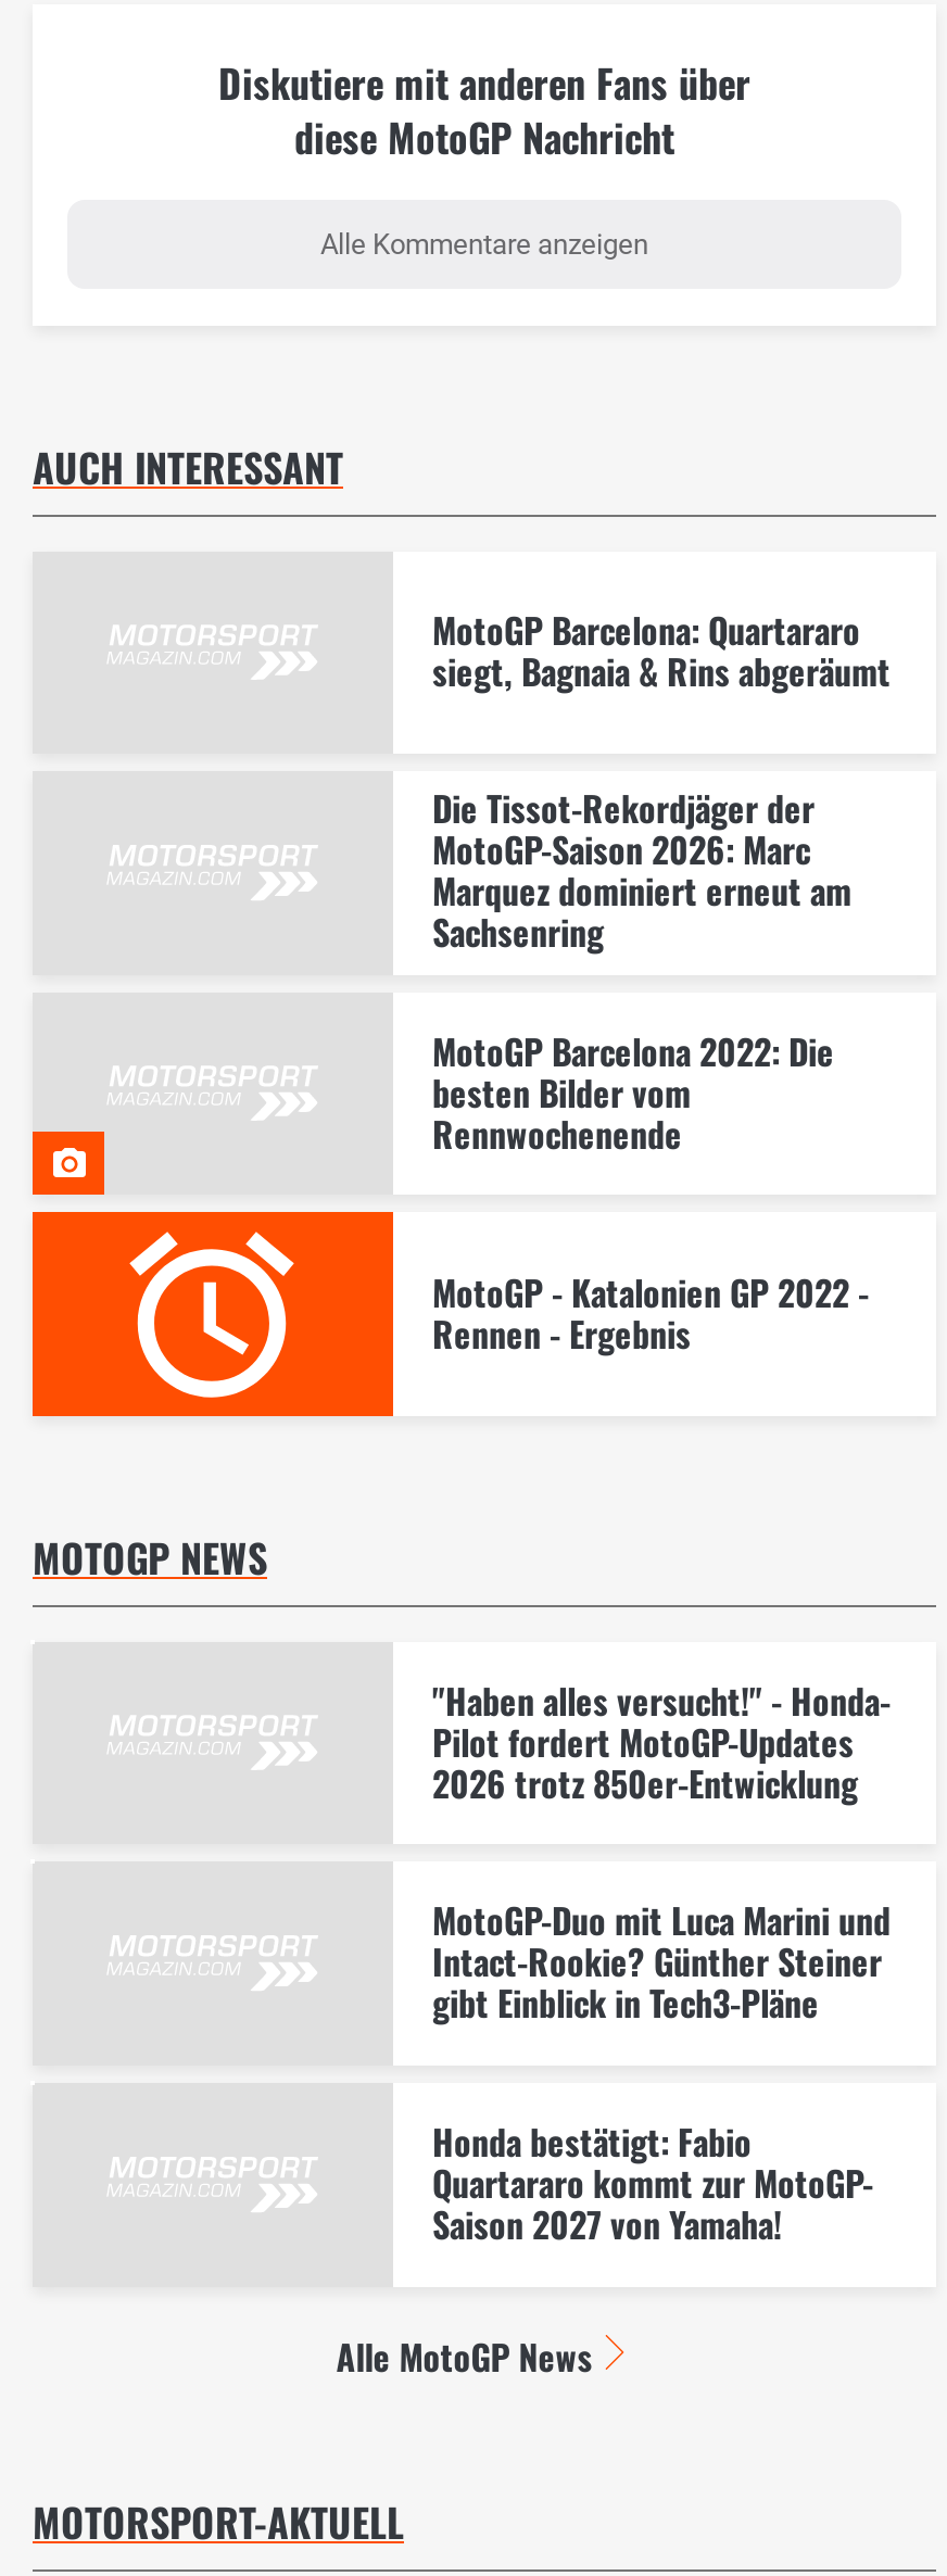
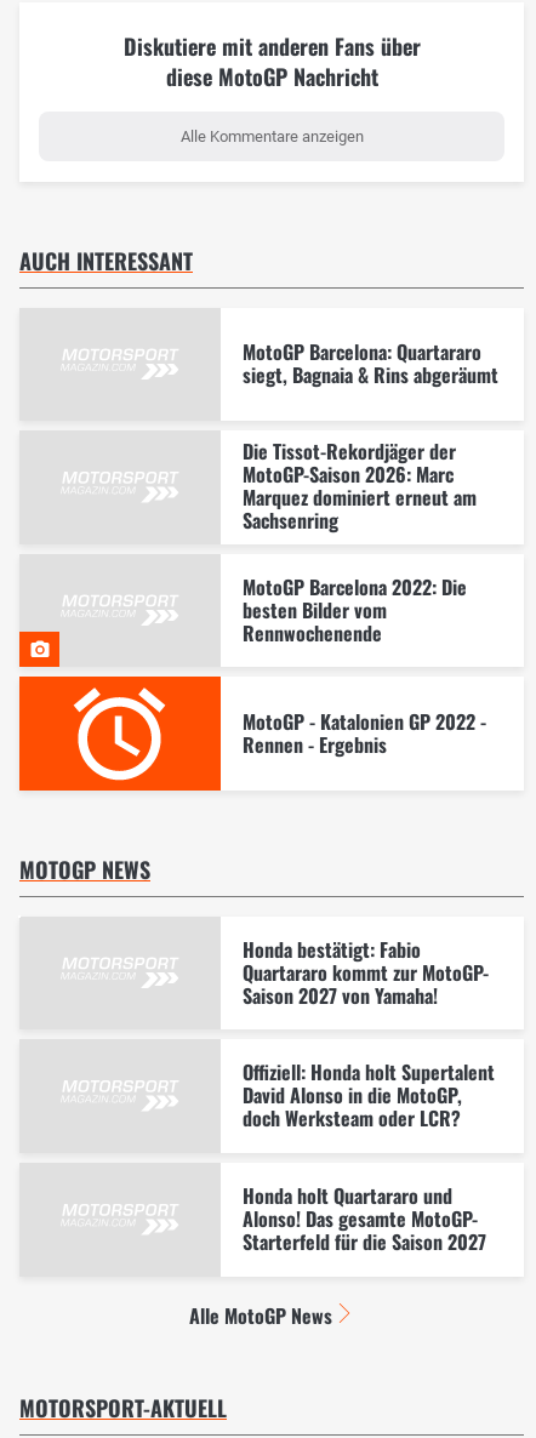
- "Haben alles versucht!" - Honda-
- Pilot fordert MotoGP-Updates
- 2026 trotz 850er-Entwicklung
- MotoGP-Duo mit Luca Marini und
- Intact-Rookie? Günther Steiner
- gibt Einblick in Tech3-Pläne

moved up: Honda bestätigt: Fabio | Quartararo kommt zur MotoGP- | Saison 2027 von Yamaha!

+ Offiziell: Honda holt Supertalent
+ David Alonso in die MotoGP,
+ doch Werksteam oder LCR?
+ Honda holt Quartararo und
+ Alonso! Das gesamte MotoGP-
+ Starterfeld für die Saison 2027
